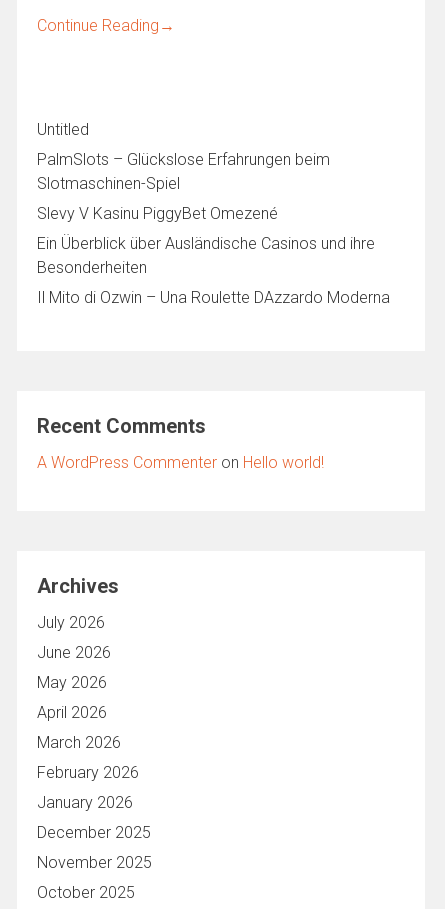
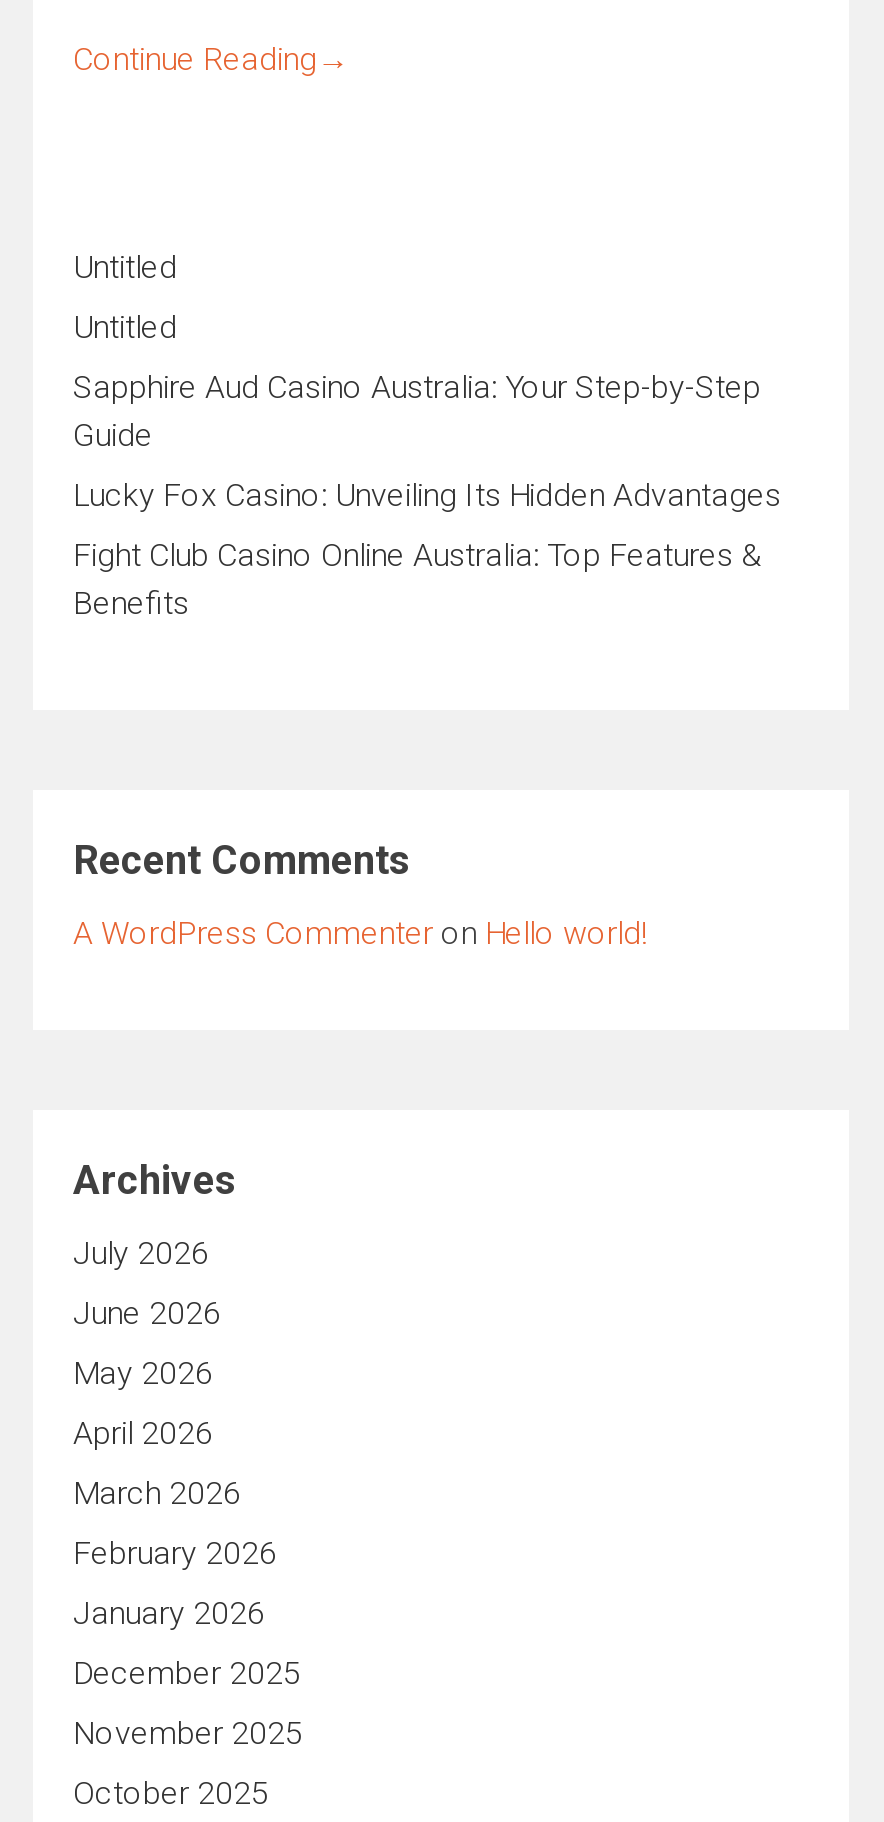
- PalmSlots – Glückslose Erfahrungen beim
- Slotmaschinen-Spiel
+ Untitled

- Slevy V Kasinu PiggyBet Omezené
+ Sapphire Aud Casino Australia: Your Step-by-Step
+ Guide

- Ein Überblick über Ausländische Casinos und ihre
- Besonderheiten
+ Lucky Fox Casino: Unveiling Its Hidden Advantages

- Il Mito di Ozwin – Una Roulette DAzzardo Moderna
+ Fight Club Casino Online Australia: Top Features &
+ Benefits
